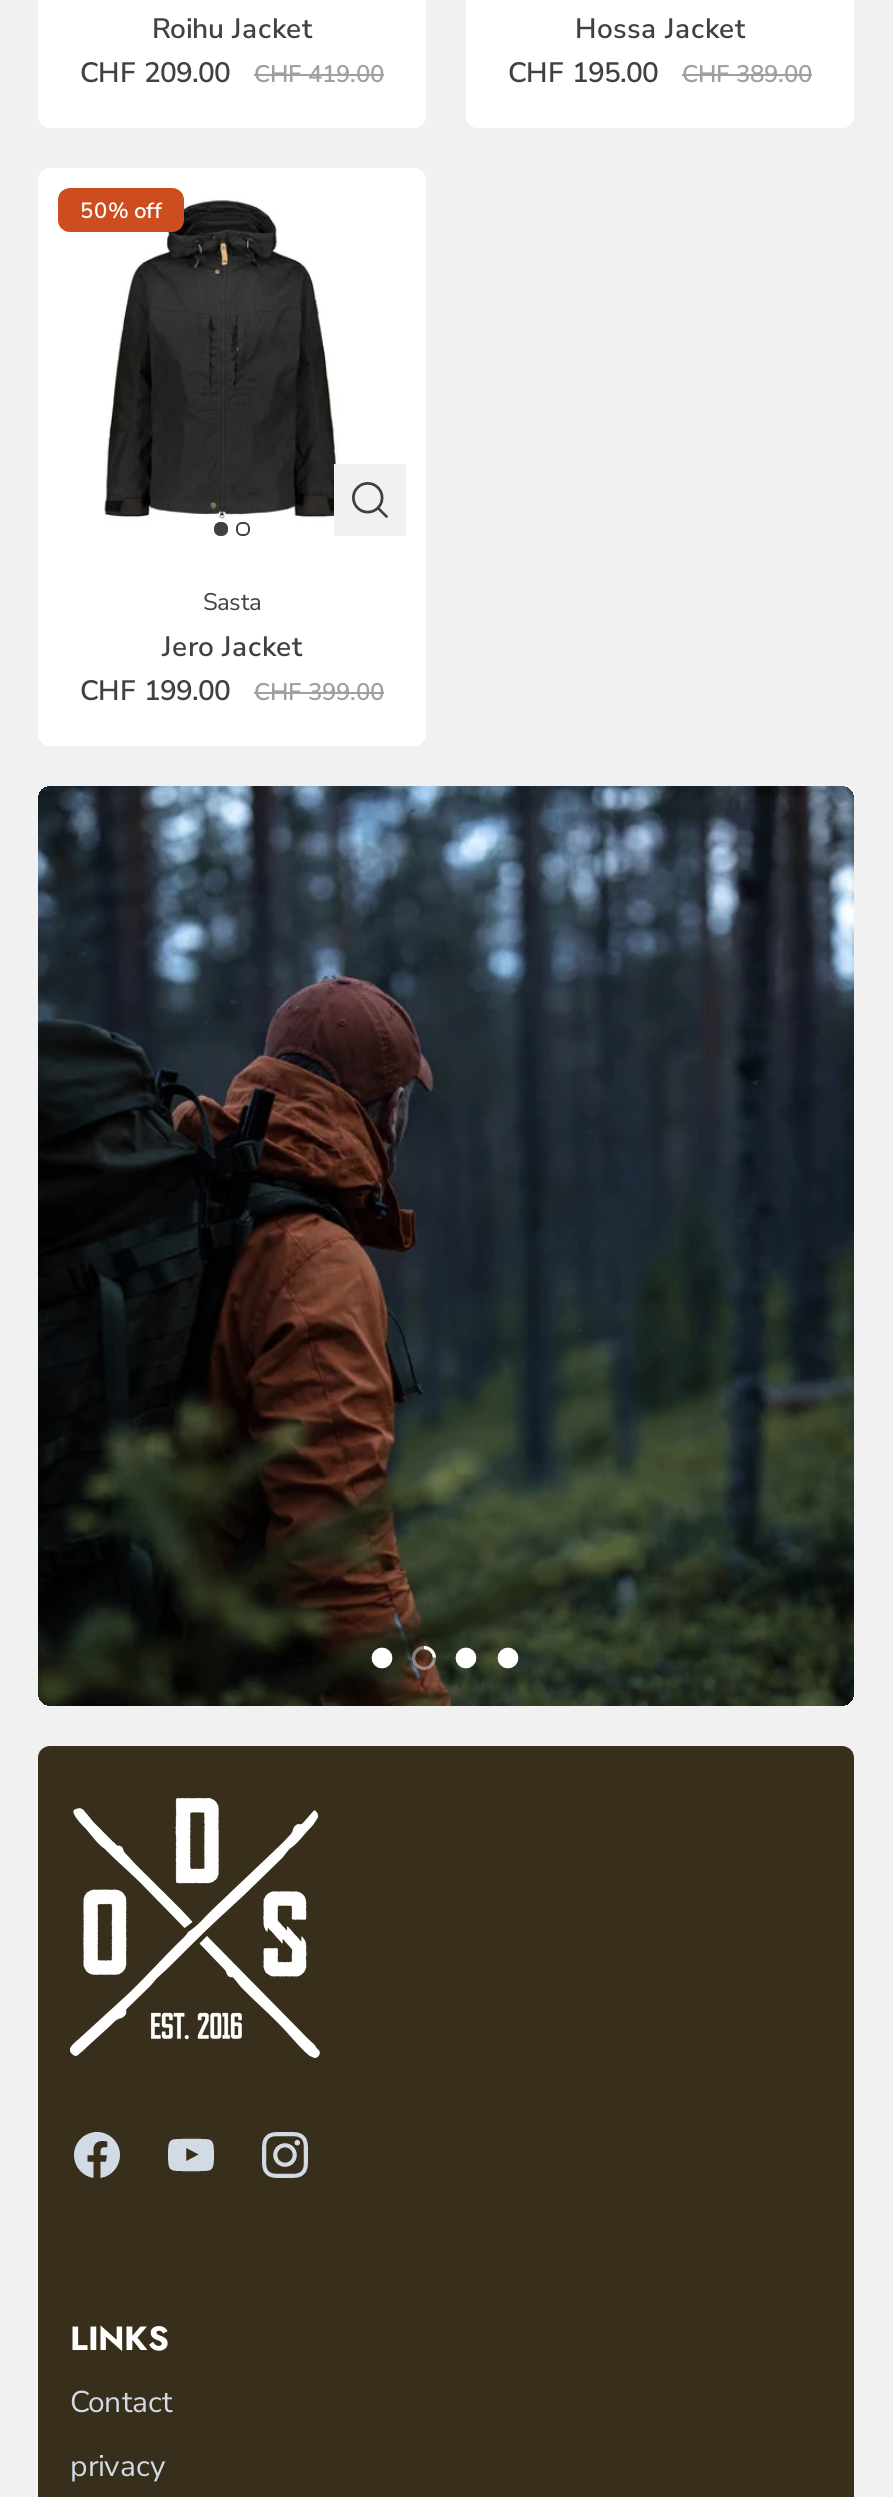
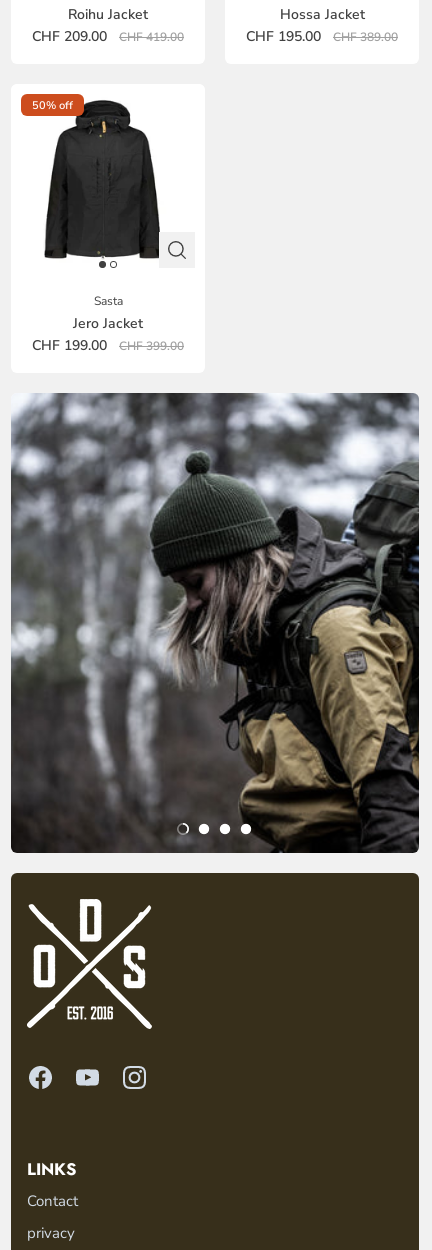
- [image]
+ [image]
